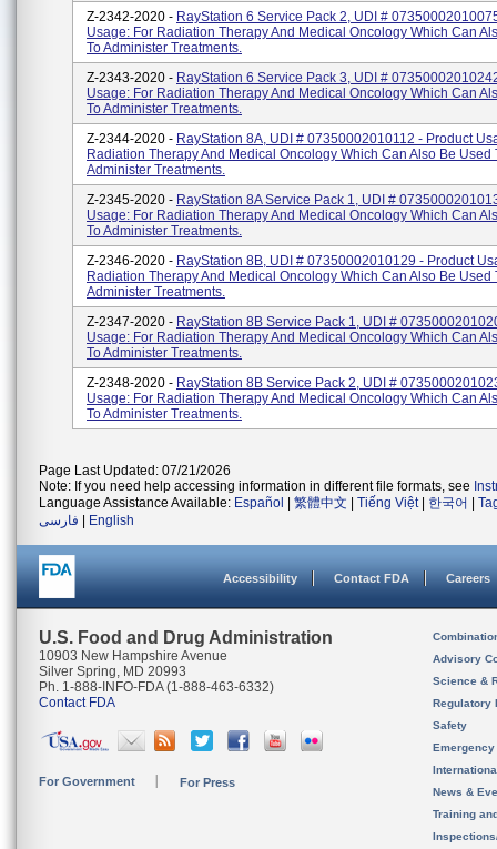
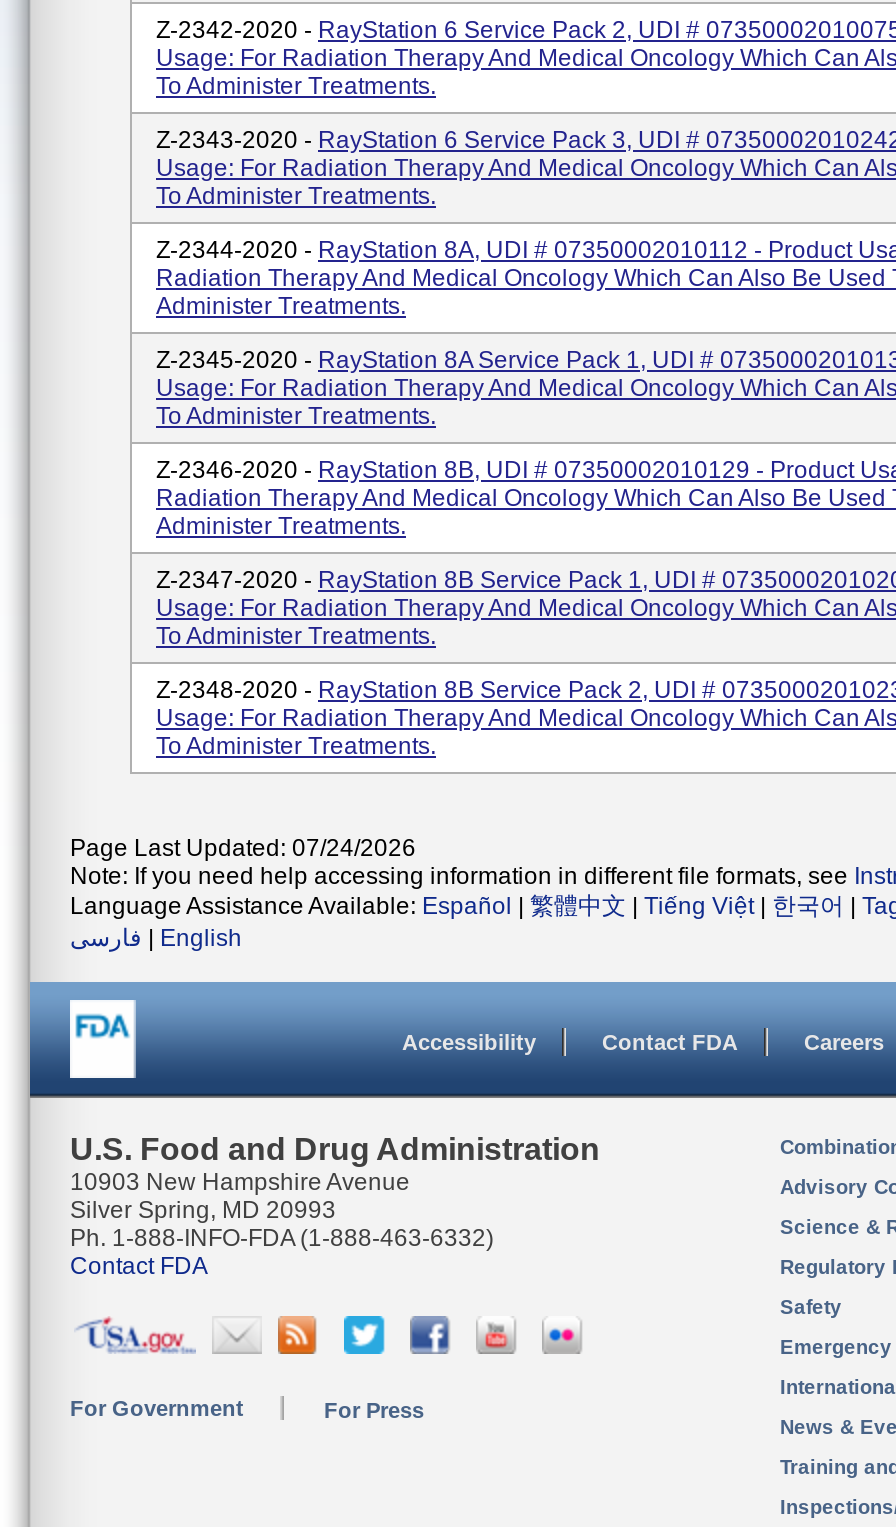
- Page Last Updated: 07/21/2026
+ Page Last Updated: 07/24/2026
